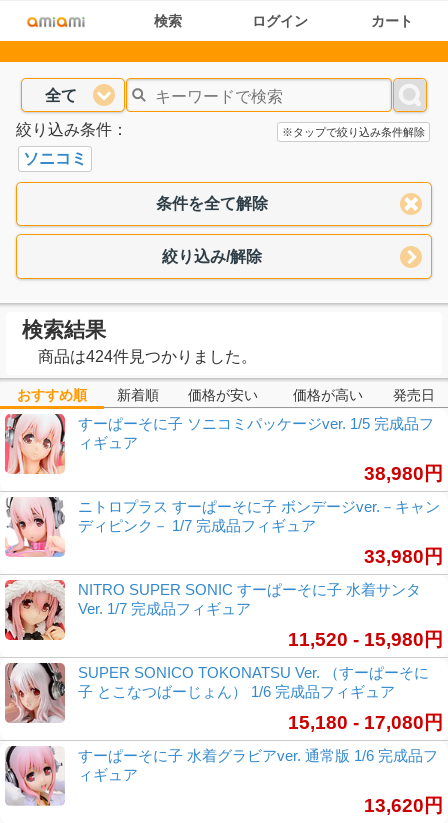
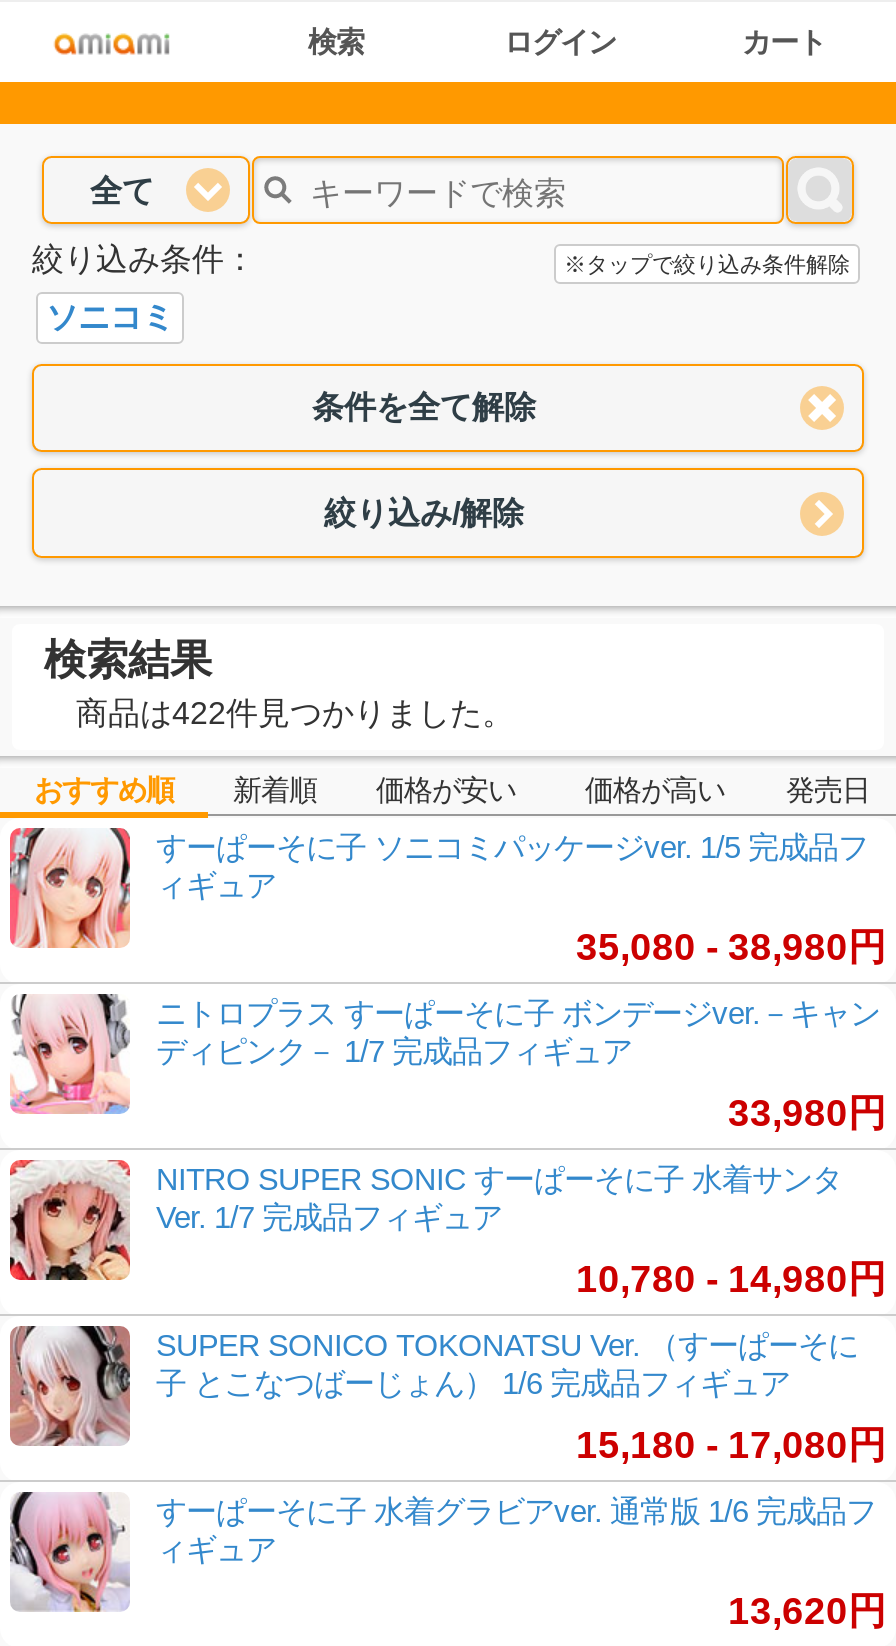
- 商品は424件見つかりました。
+ 商品は422件見つかりました。

- 38,980円
+ 35,080 - 38,980円

- 11,520 - 15,980円
+ 10,780 - 14,980円
